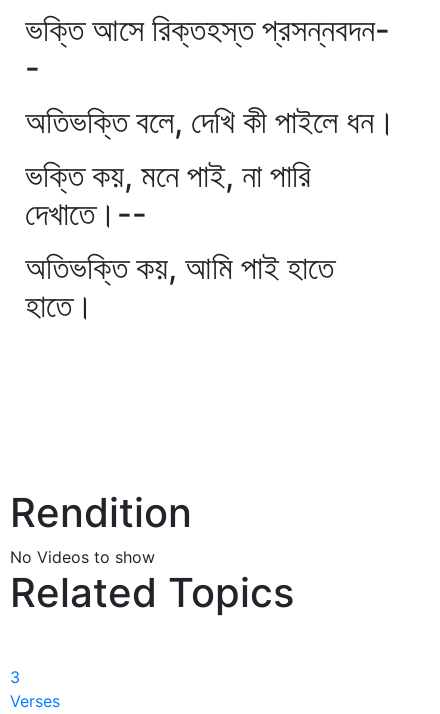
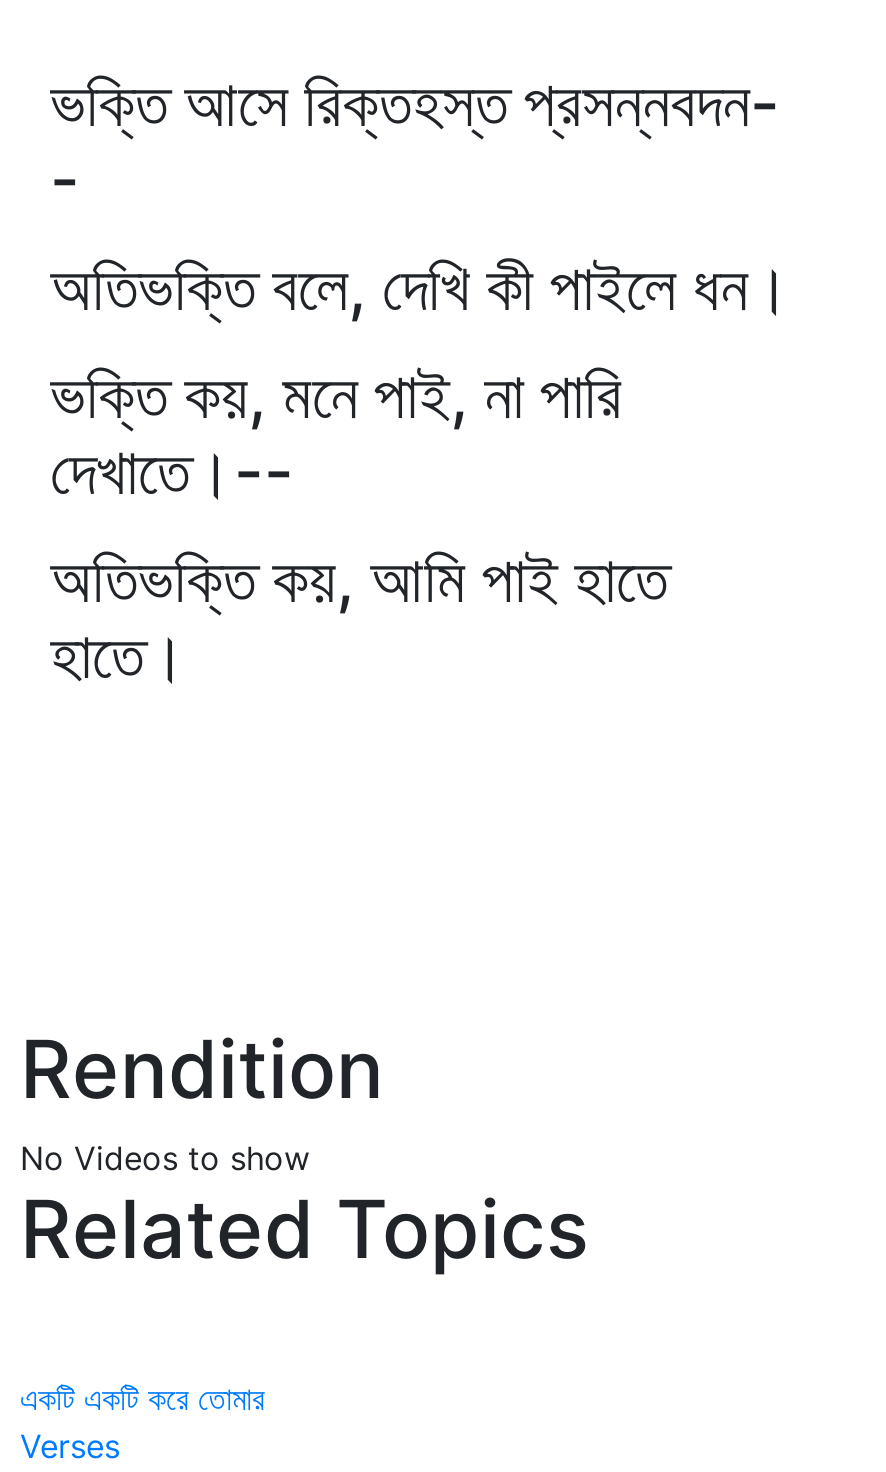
- 3
+ একটি একটি করে তোমার
